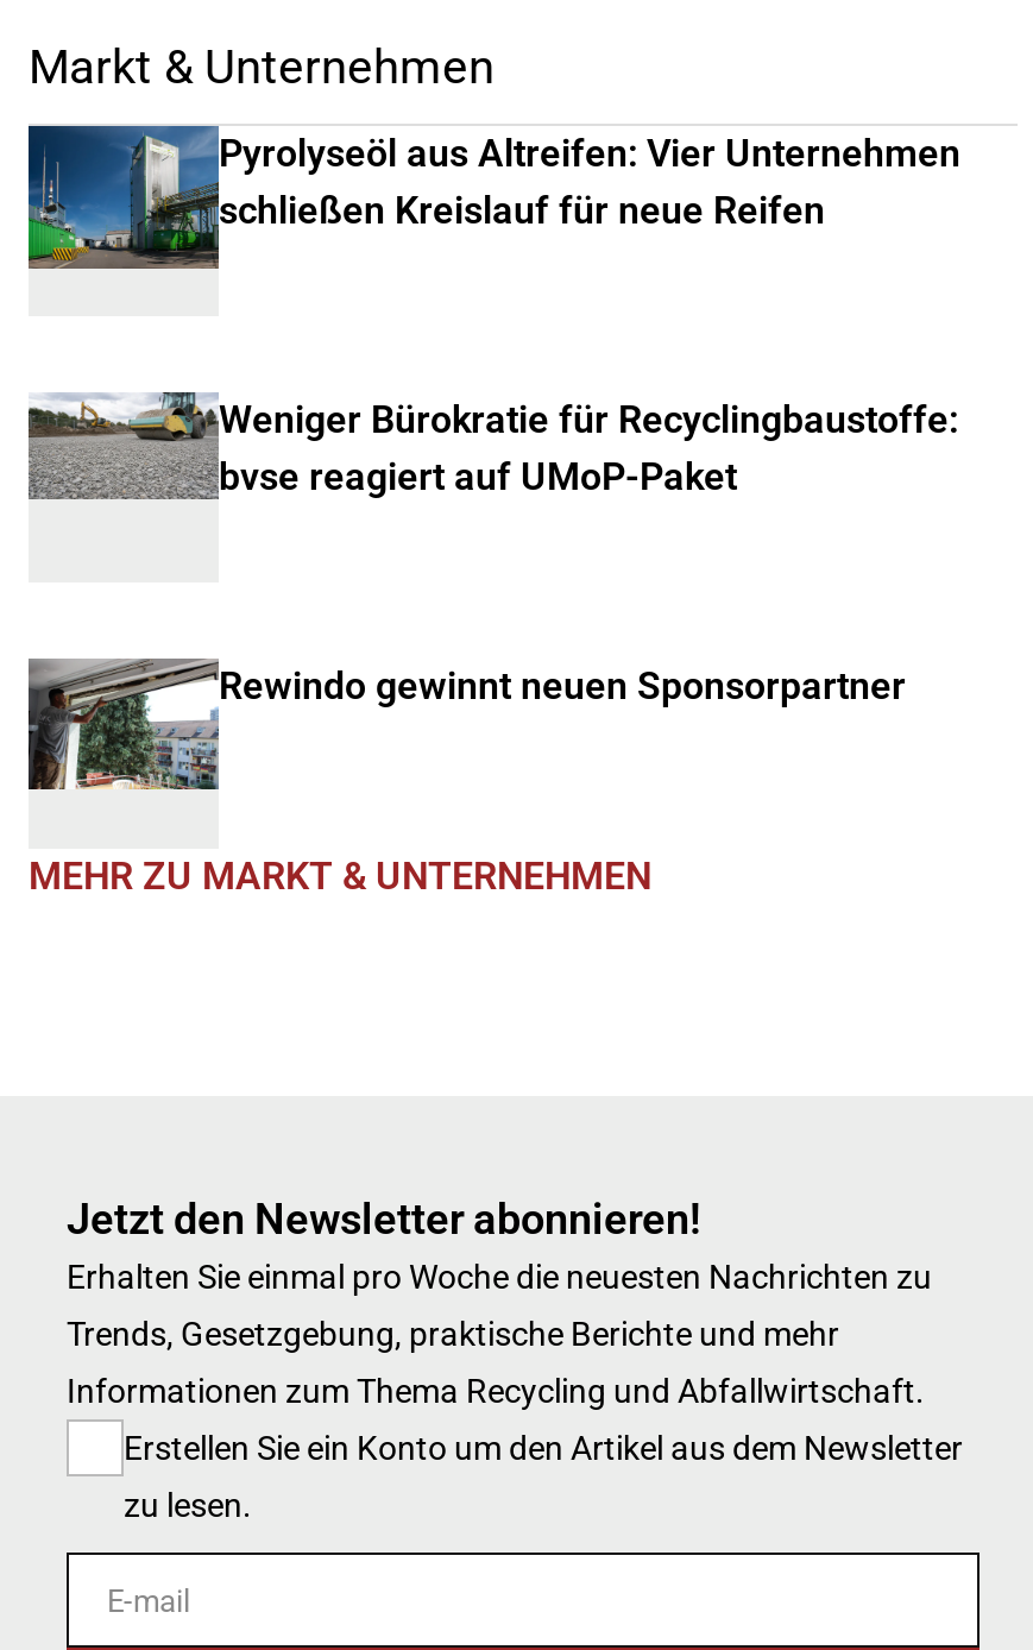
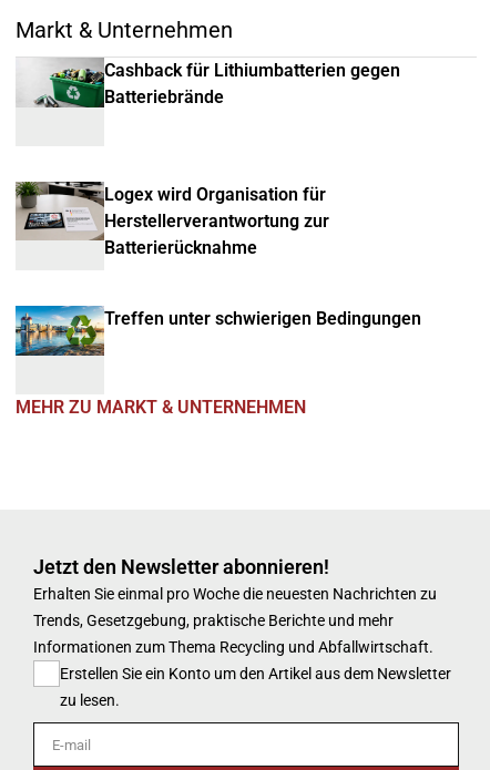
- [image]
- Pyrolyseöl aus Altreifen: Vier Unternehmen
- schließen Kreislauf für neue Reifen
+ [image]
+ Cashback für Lithiumbatterien gegen
+ Batteriebrände

- [image]
- Weniger Bürokratie für Recyclingbaustoffe:
- bvse reagiert auf UMoP-Paket
+ [image]
+ Logex wird Organisation für
+ Herstellerverantwortung zur
+ Batterierücknahme

- [image]
- Rewindo gewinnt neuen Sponsorpartner
+ [image]
+ Treffen unter schwierigen Bedingungen
